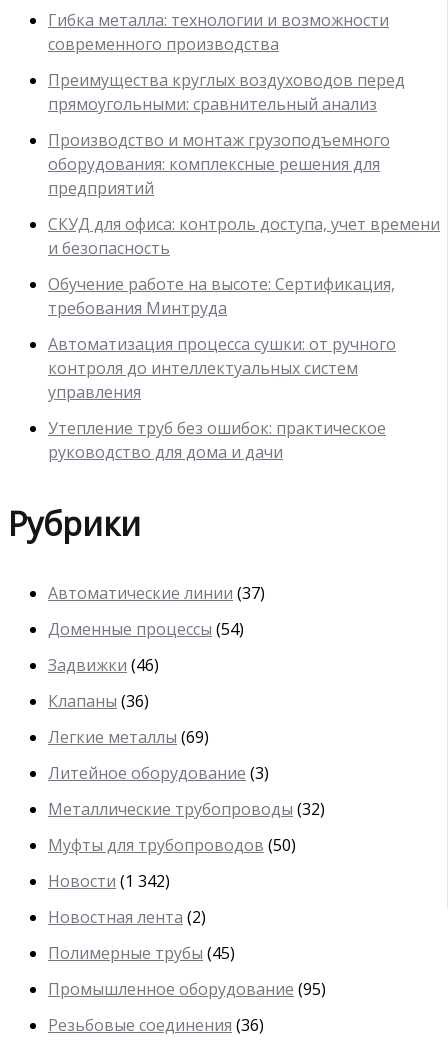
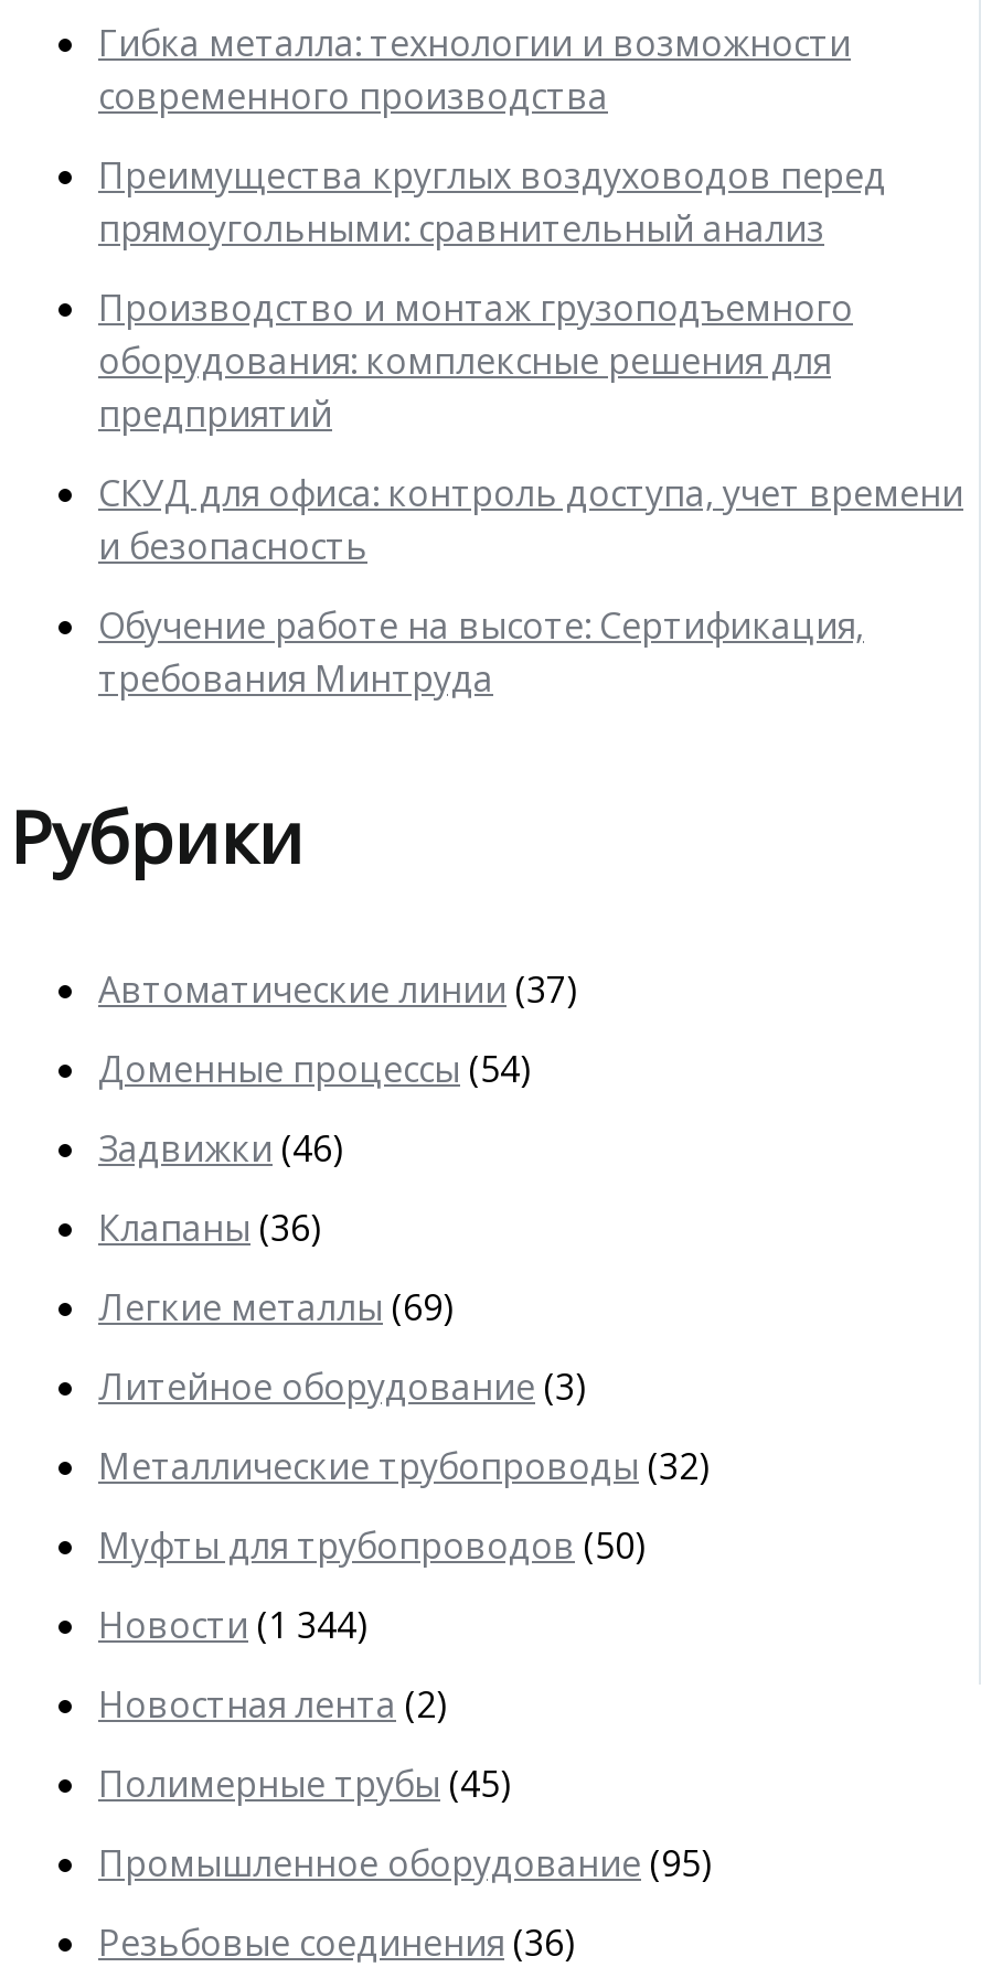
- Автоматизация процесса сушки: от ручного
- контроля до интеллектуальных систем
- управления
- Утепление труб без ошибок: практическое
- руководство для дома и дачи

- Новости (1 342)
+ Новости (1 344)
